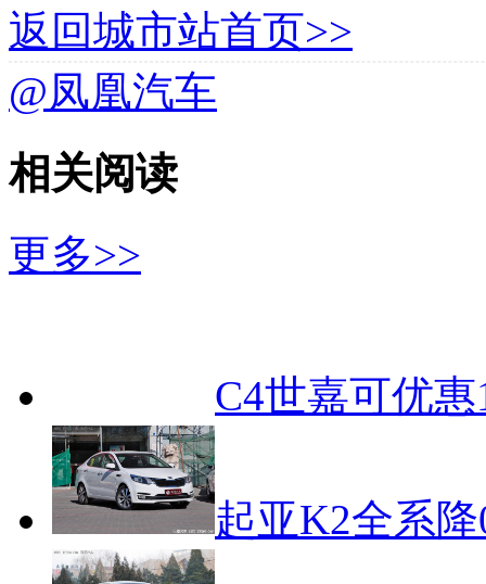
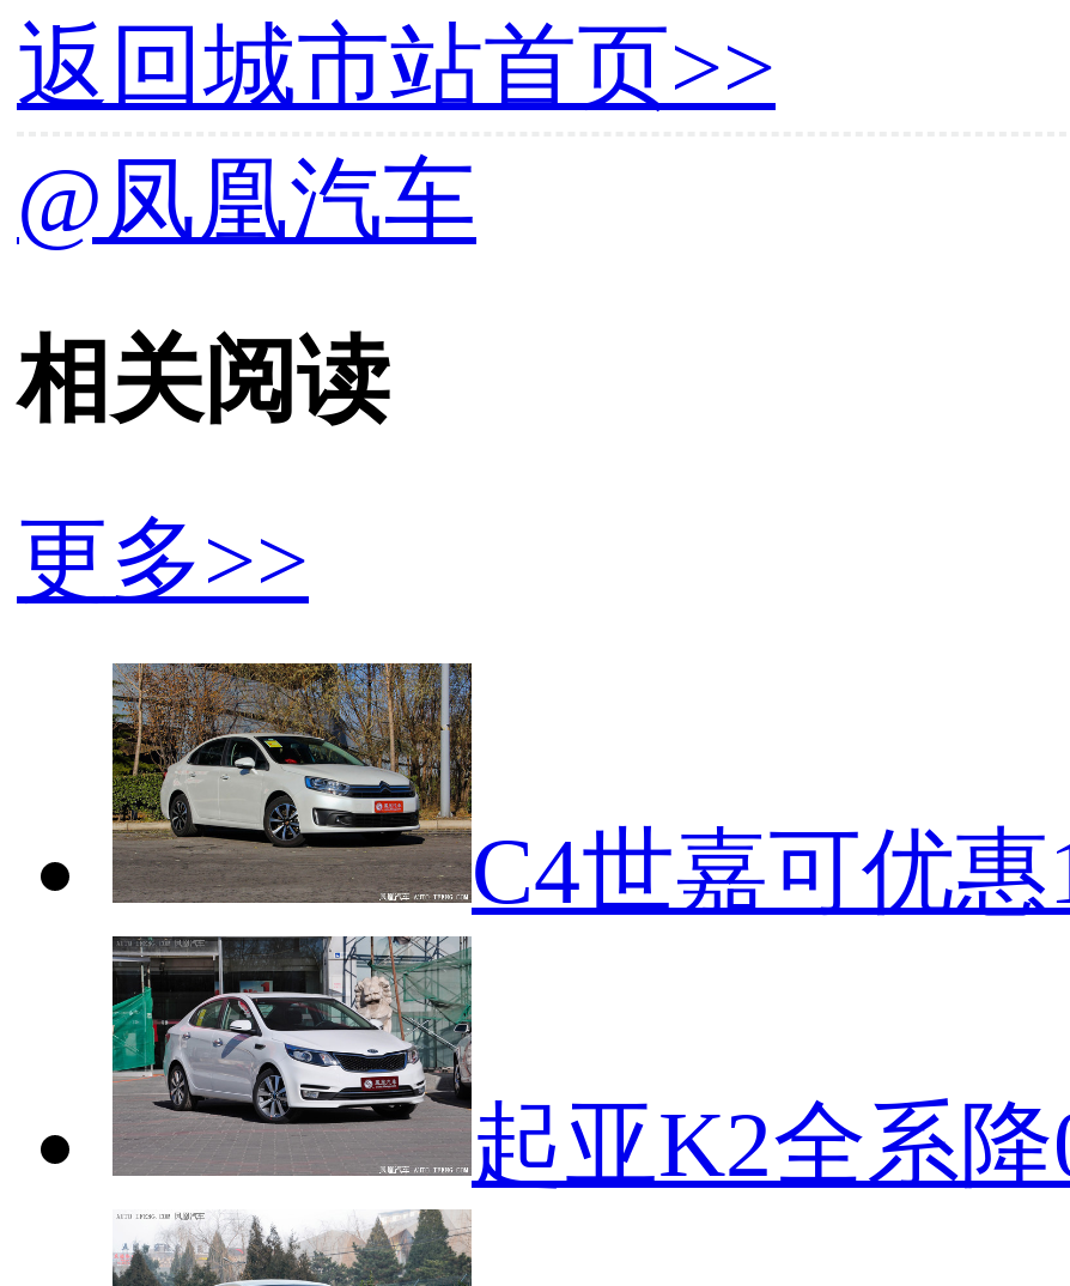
+ [image]
